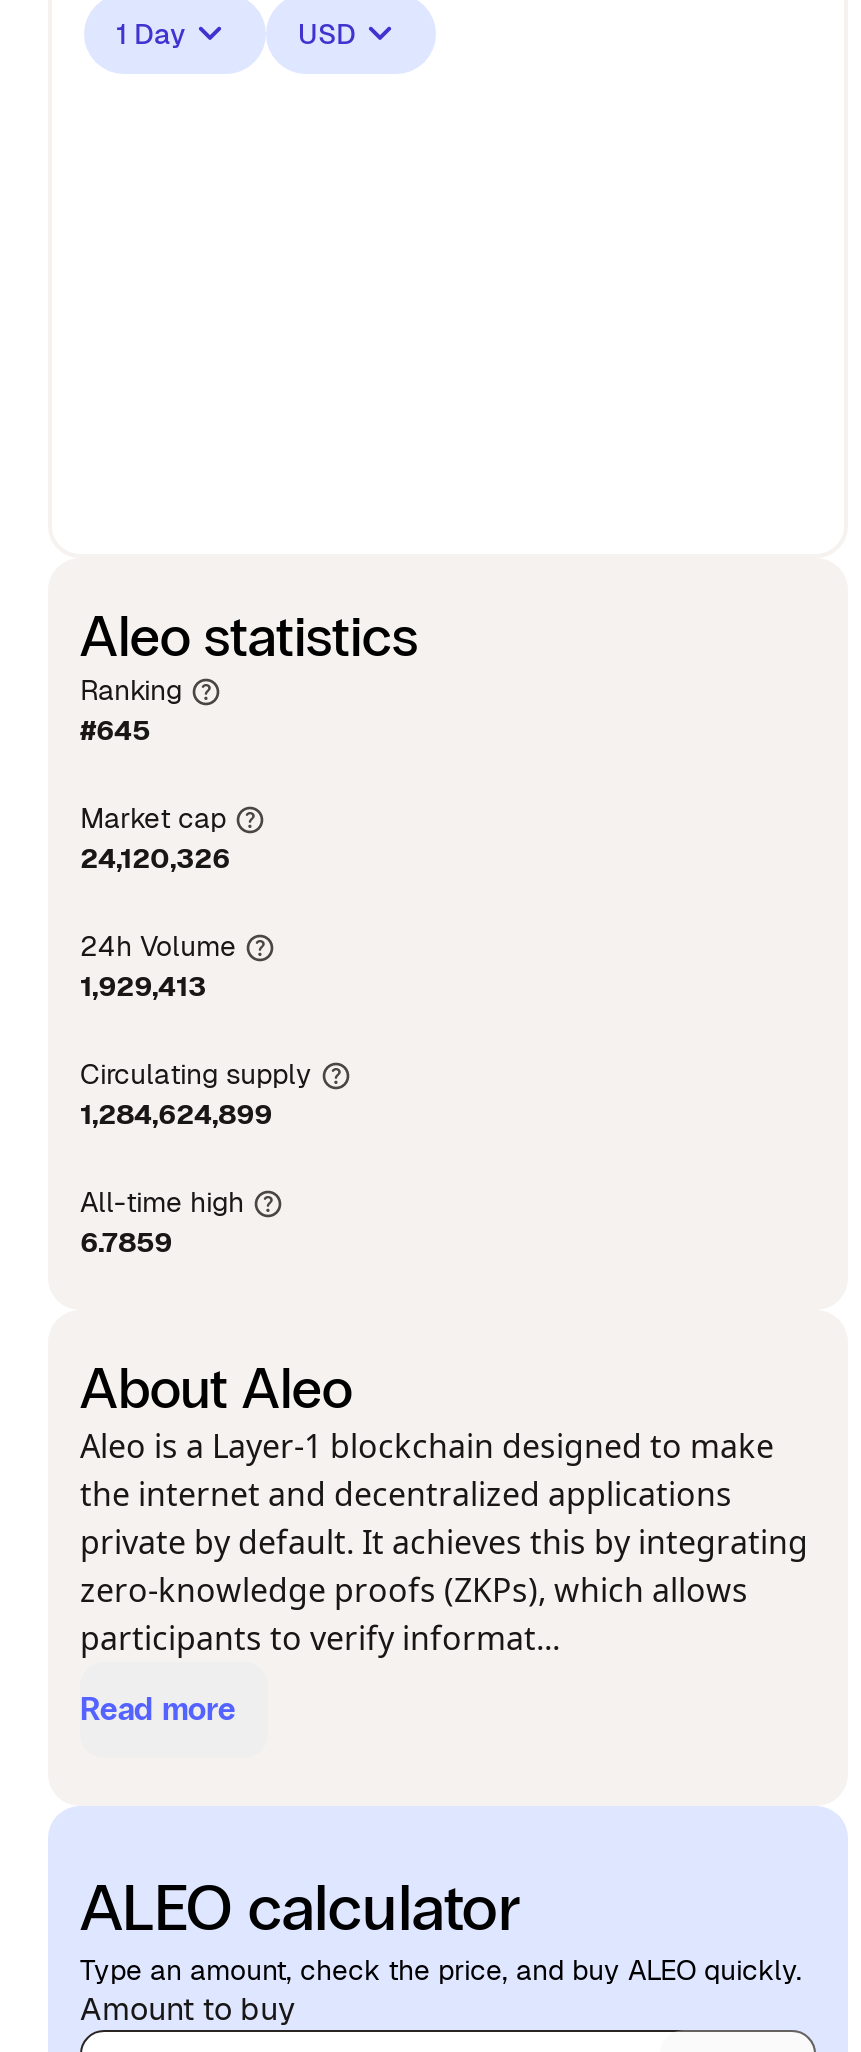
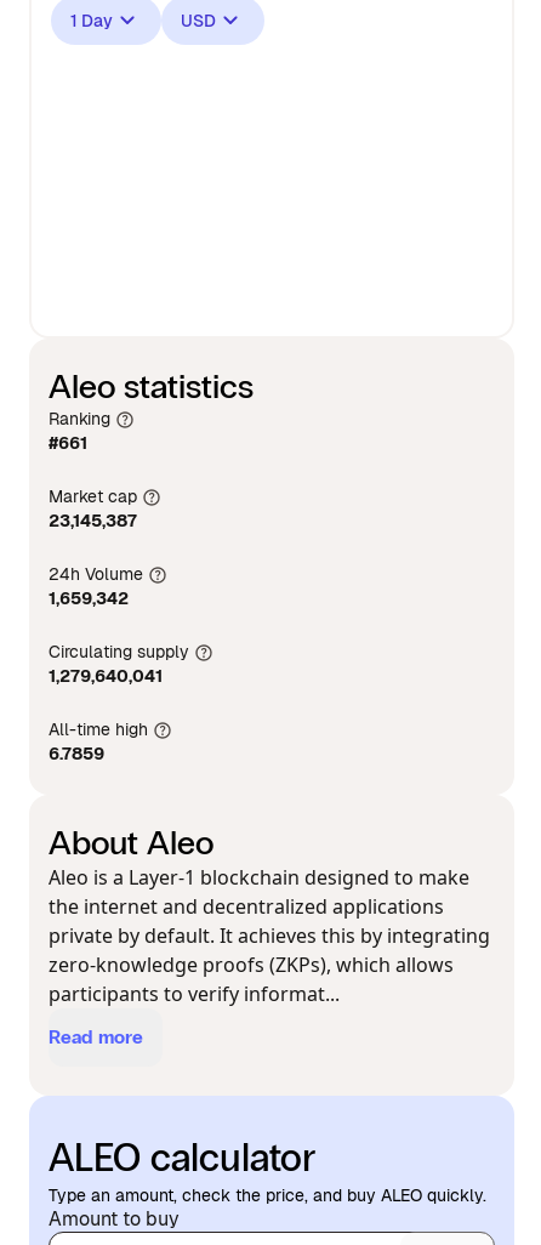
- #645
+ #661

- 24,120,326
+ 23,145,387

- 1,929,413
+ 1,659,342

- 1,284,624,899
+ 1,279,640,041
